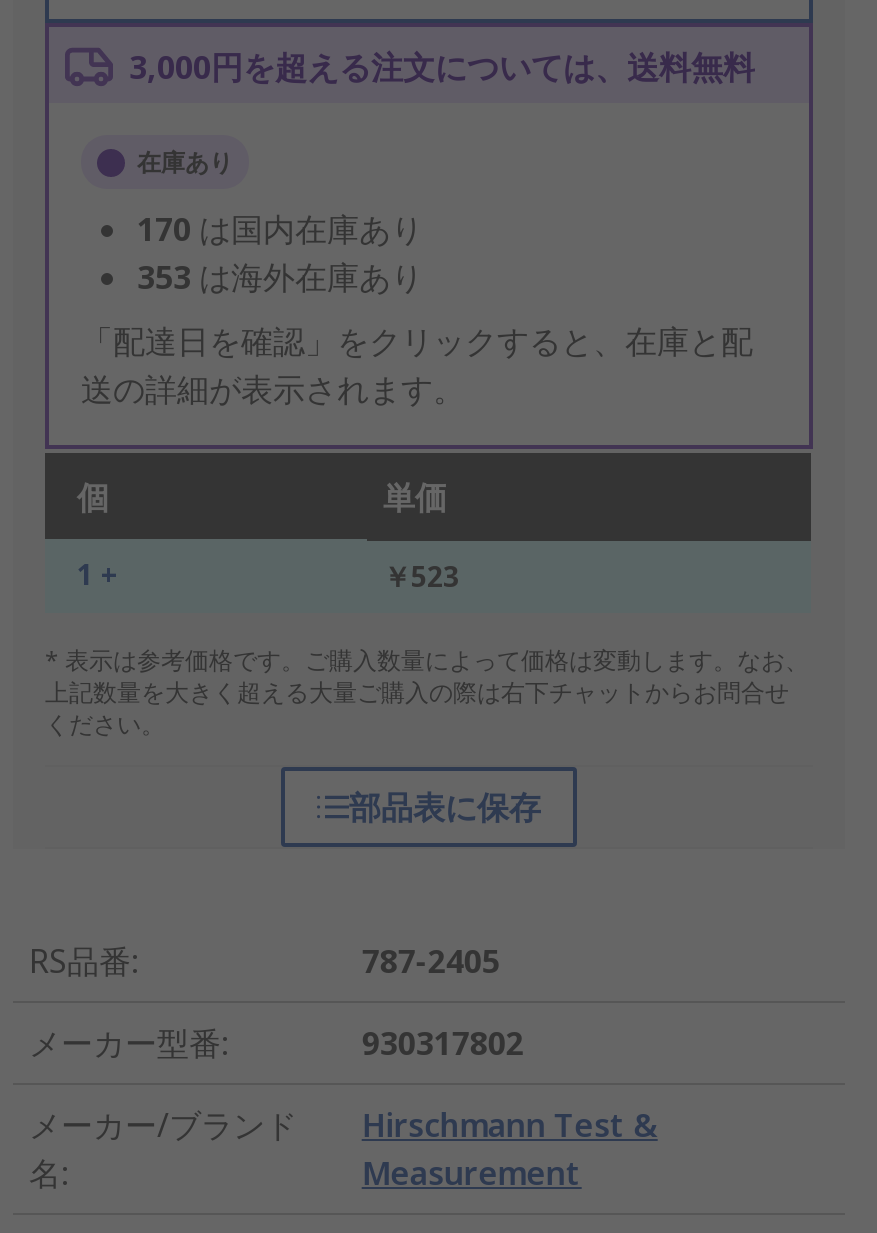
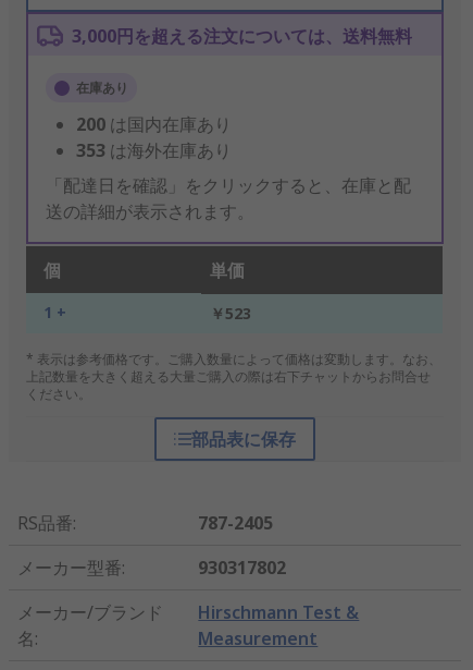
- 170は国内在庫あり
+ 200は国内在庫あり
